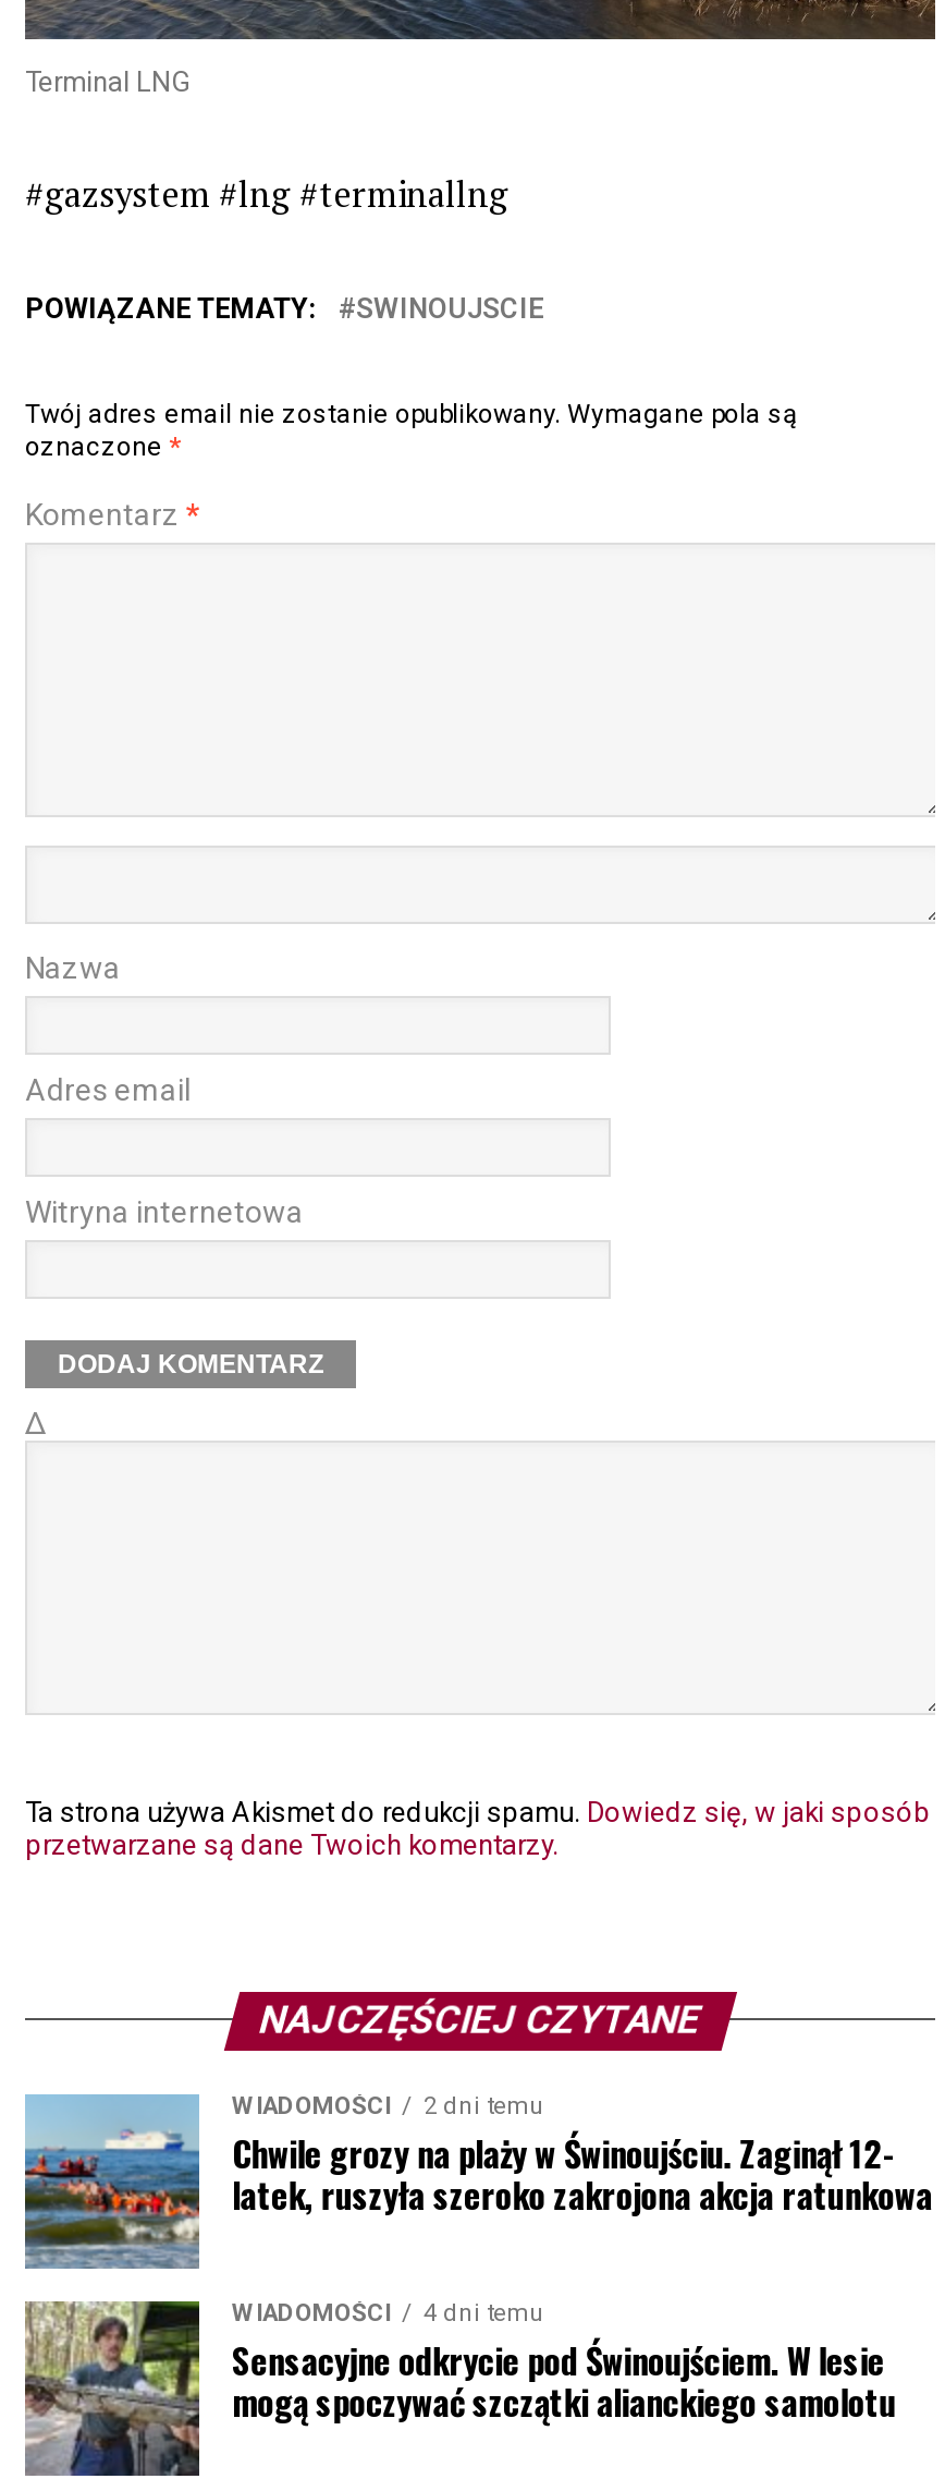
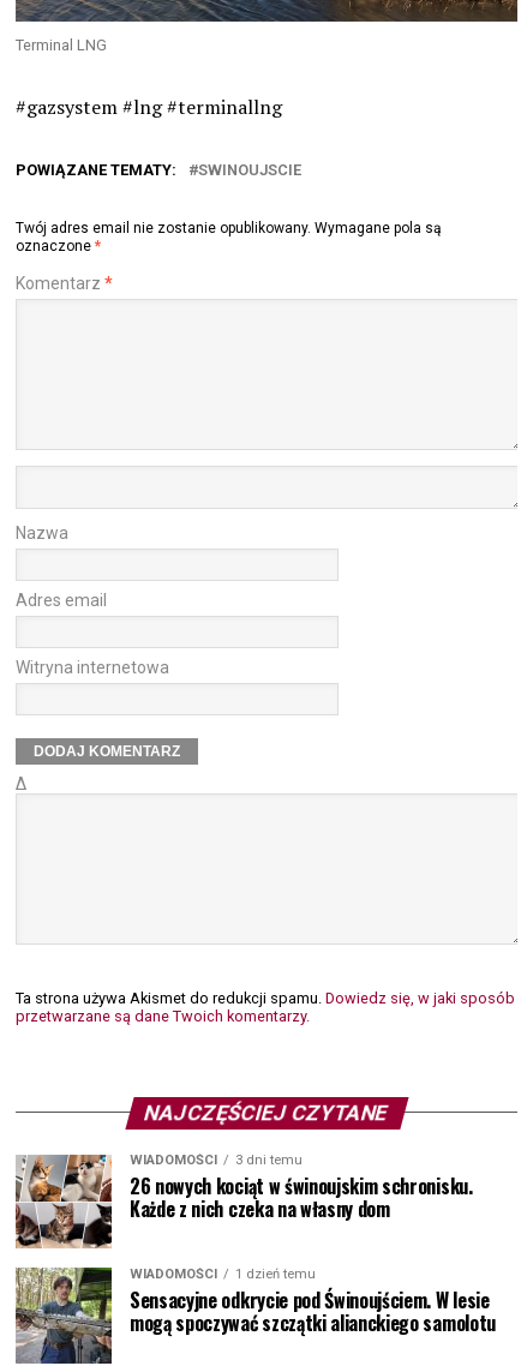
- [image]
- 2 dni temu
- Chwile grozy na plaży w Świnoujściu. Zaginął 12-
- latek, ruszyła szeroko zakrojona akcja ratunkowa
+ [image]
+ 3 dni temu
+ 26 nowych kociąt w świnoujskim schronisku.
+ Każde z nich czeka na własny dom

- WIADOMOŚCI 4 dni temu
+ WIADOMOŚCI 1 dzień temu
